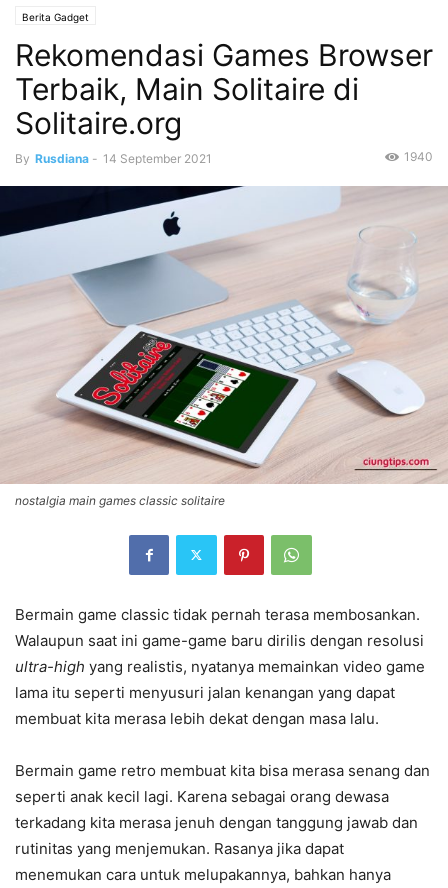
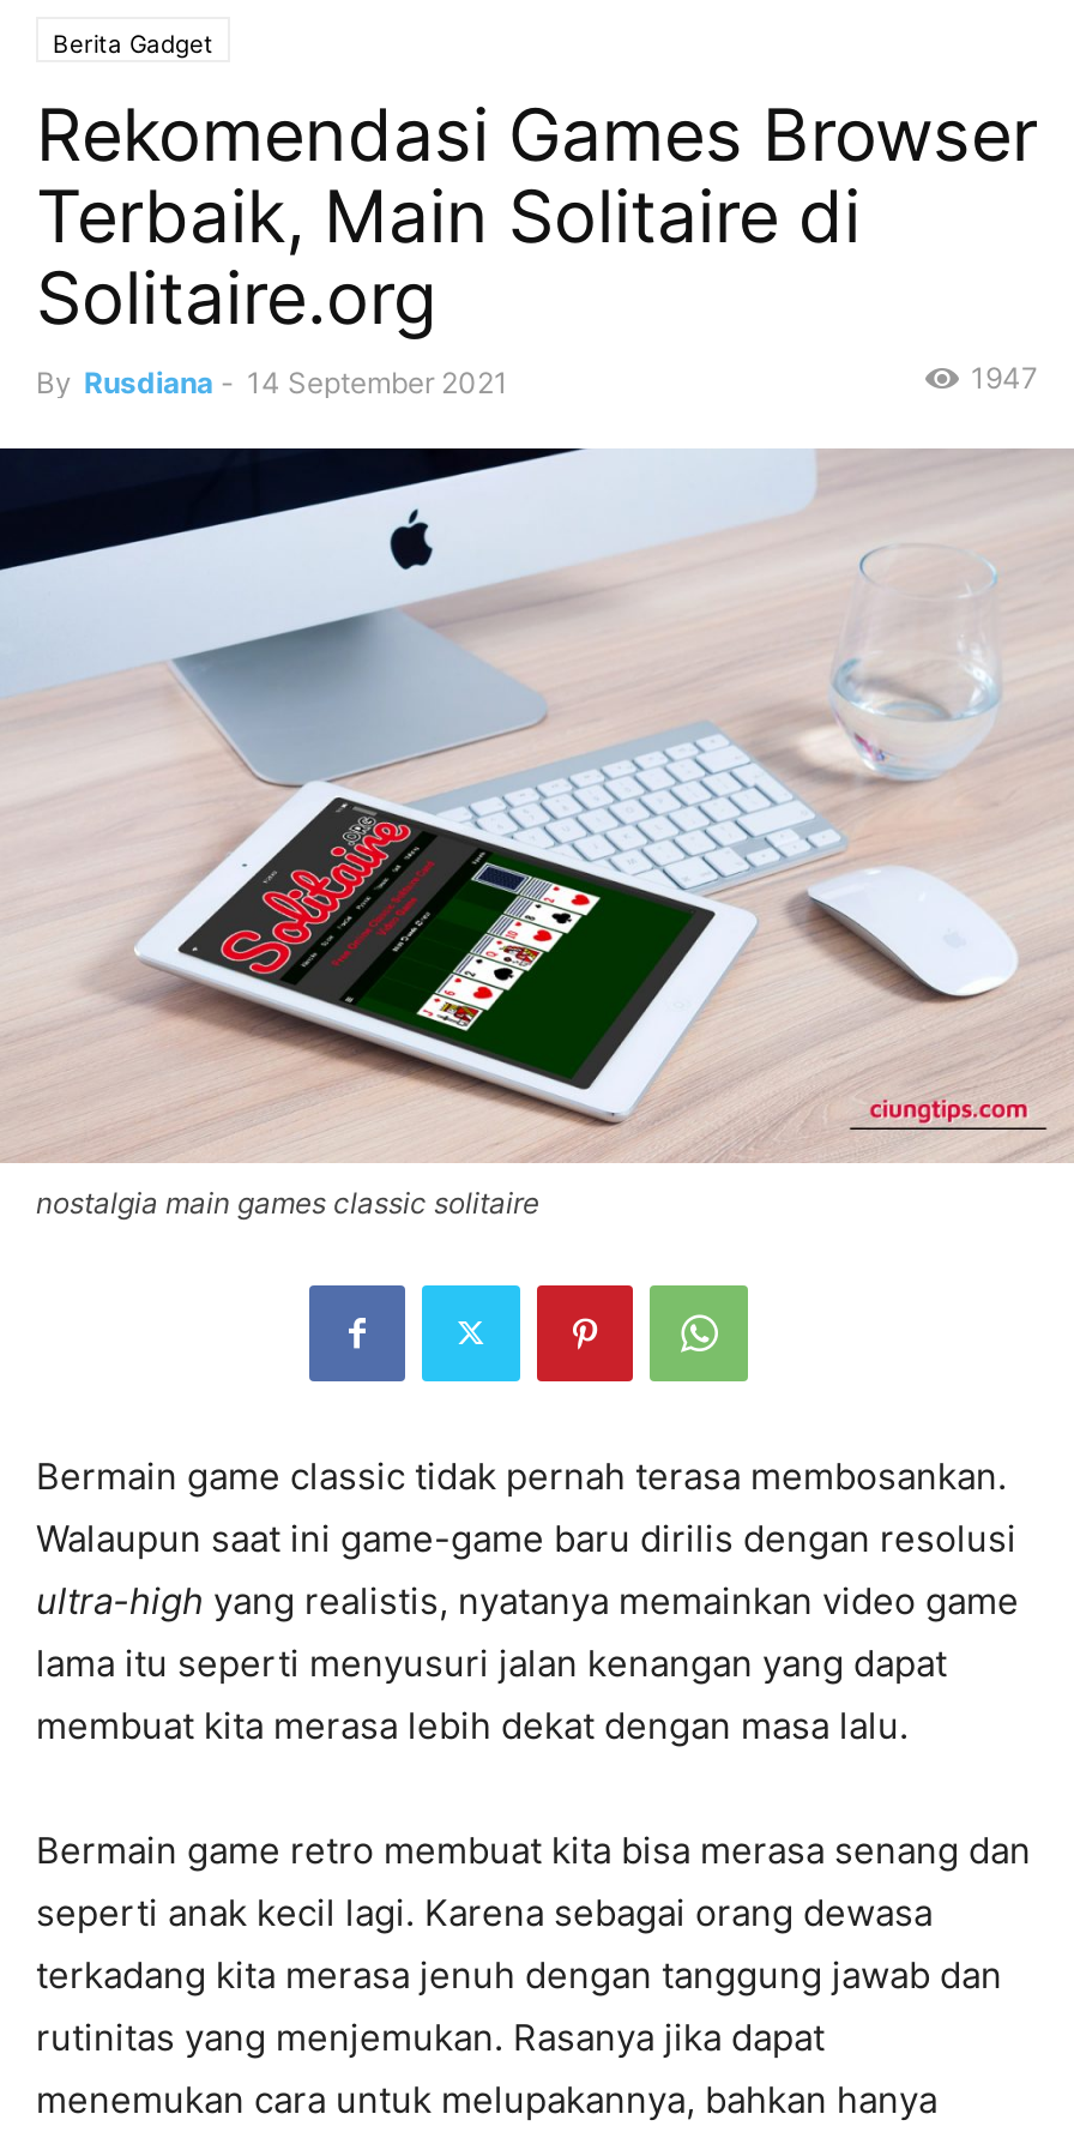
- 1940
+ 1947
